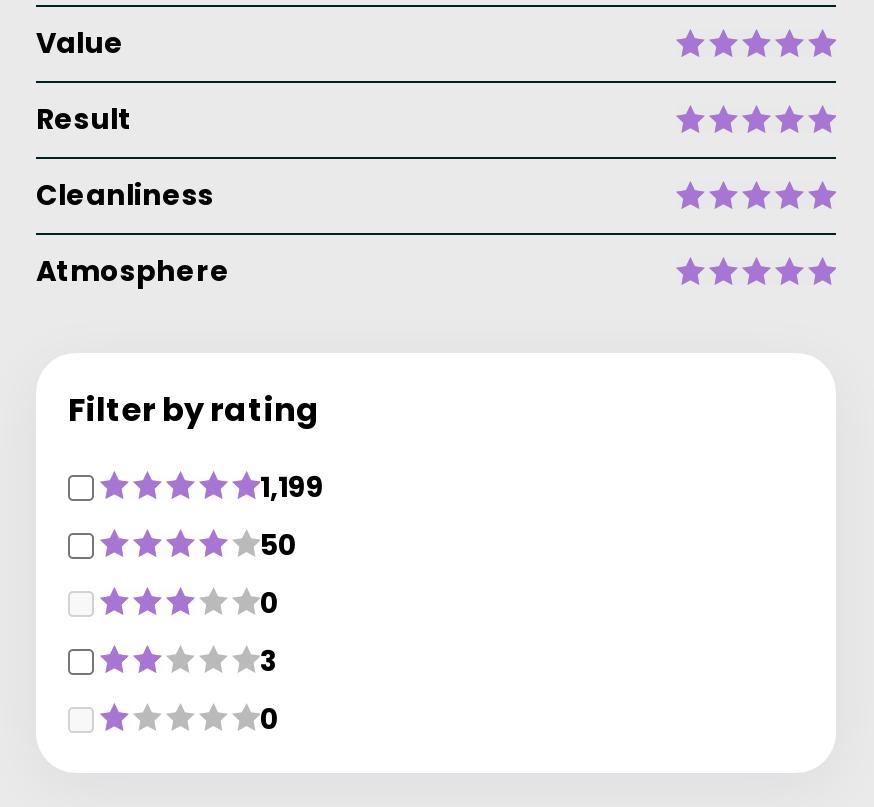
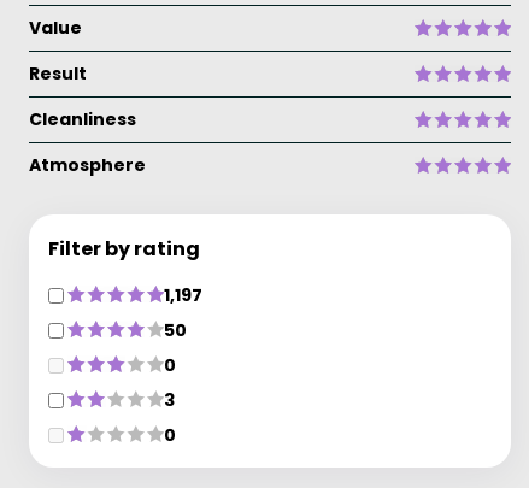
- 1,199
+ 1,197
